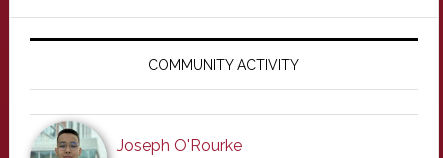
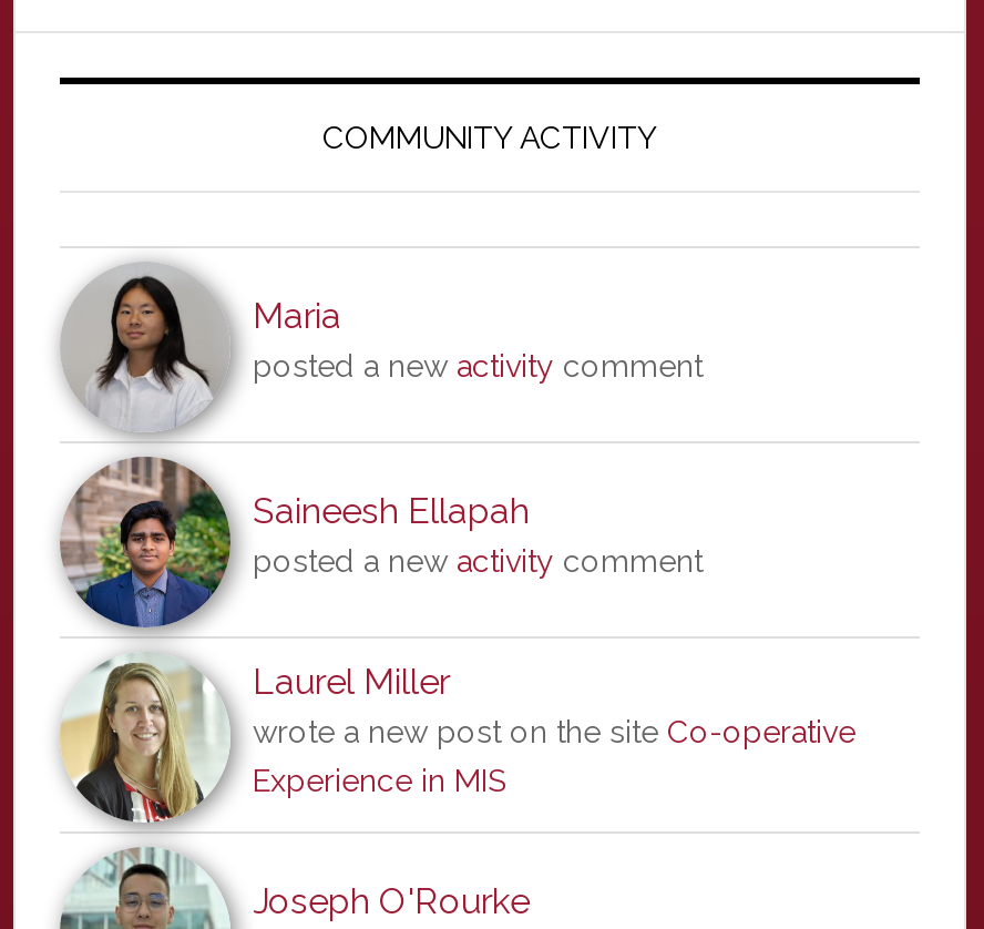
+ [image]
+ Maria
+ posted a new activity comment

+ Saineesh Ellapah
+ posted a new activity comment
+ Laurel Miller
+ wrote a new post on the site Co-operative
+ Experience in MIS
